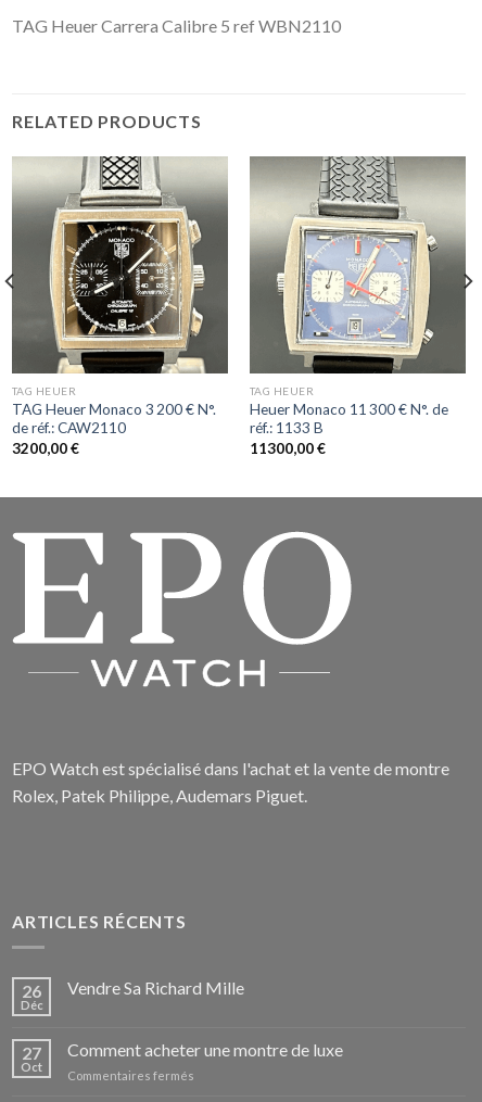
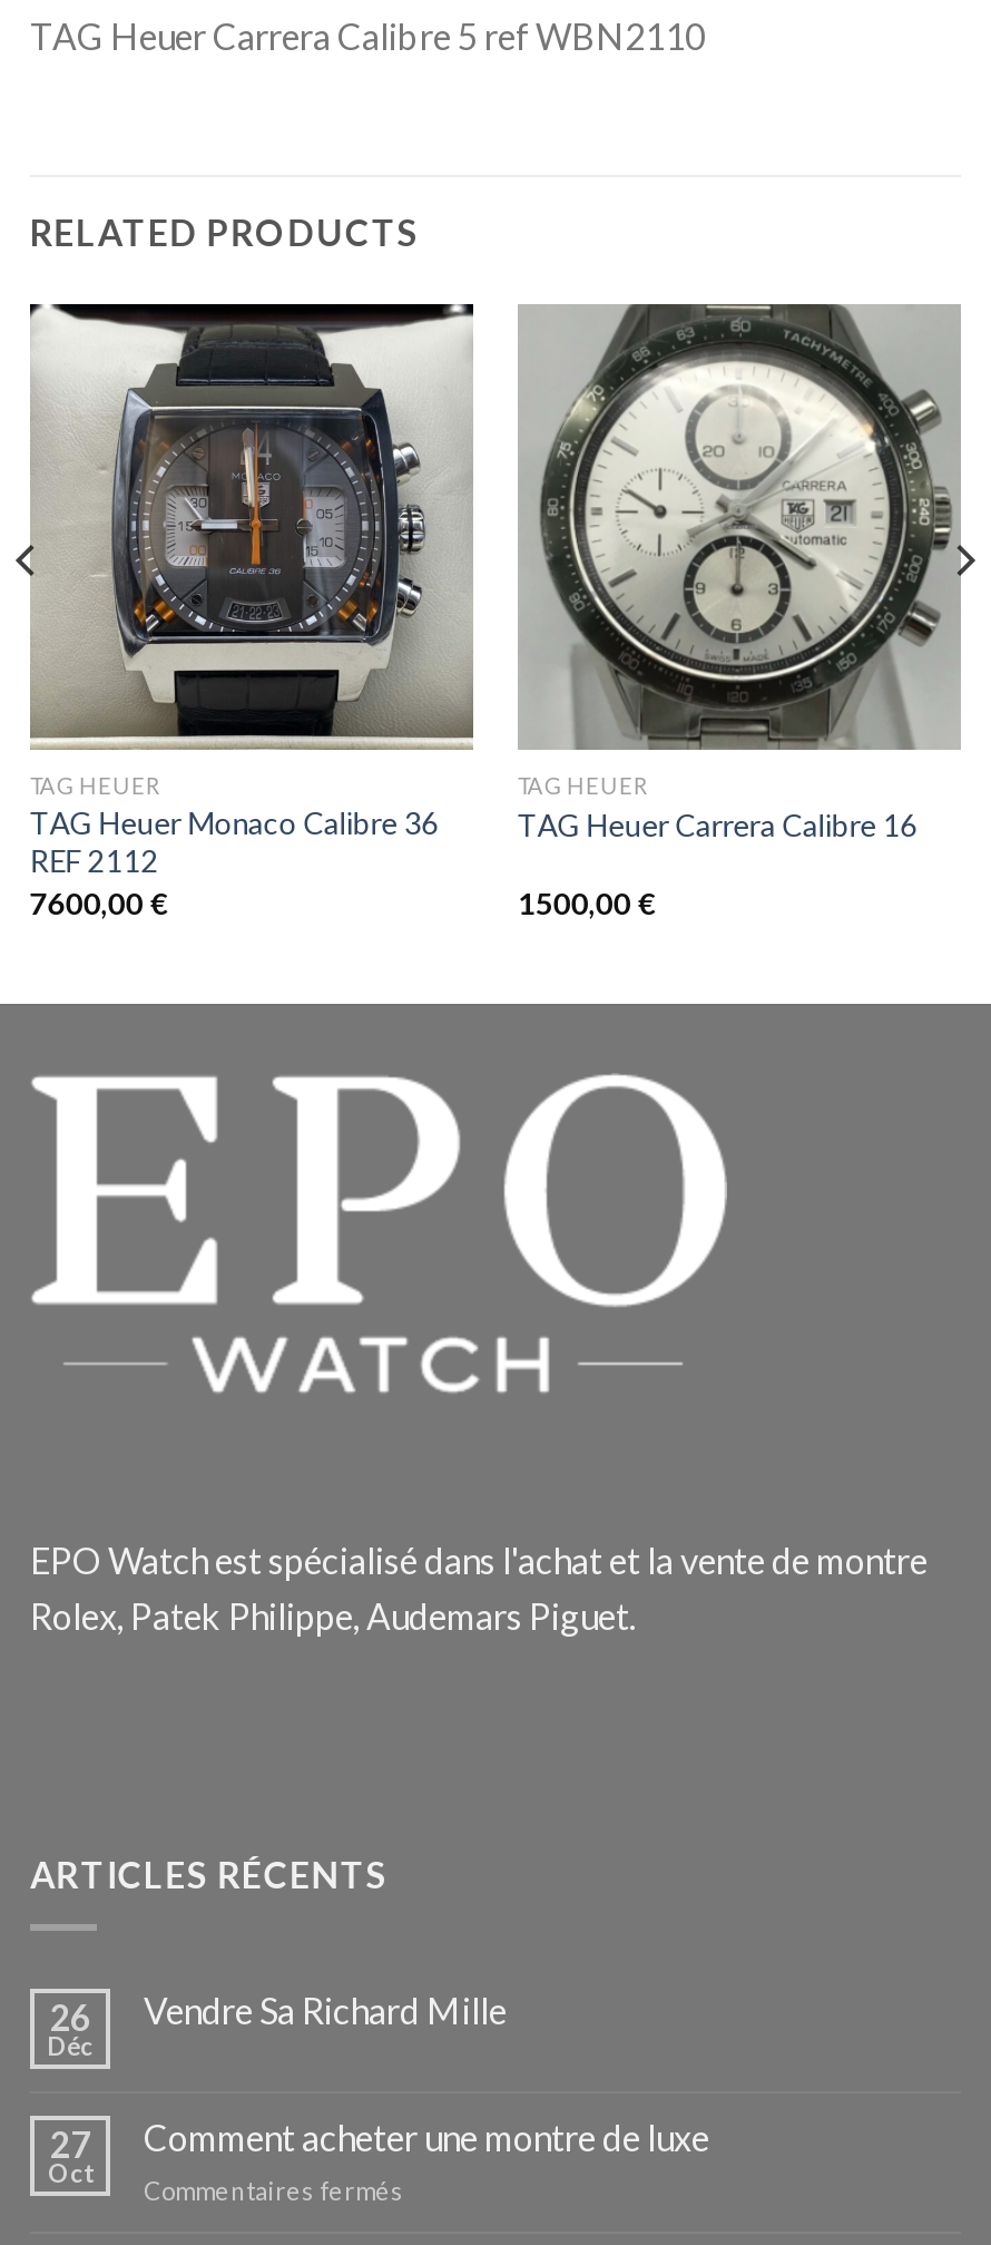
- [image]
- TAG Heuer Monaco 3 200 € N°.
- de réf.: CAW2110
- 3200,00 €
+ [image]
+ TAG Heuer Monaco Calibre 36
+ REF 2112
+ 7600,00 €

- [image]
- Heuer Monaco 11 300 € N°. de
- réf.: 1133 B
- 11300,00 €
+ [image]
+ TAG Heuer Carrera Calibre 16
+ 1500,00 €
